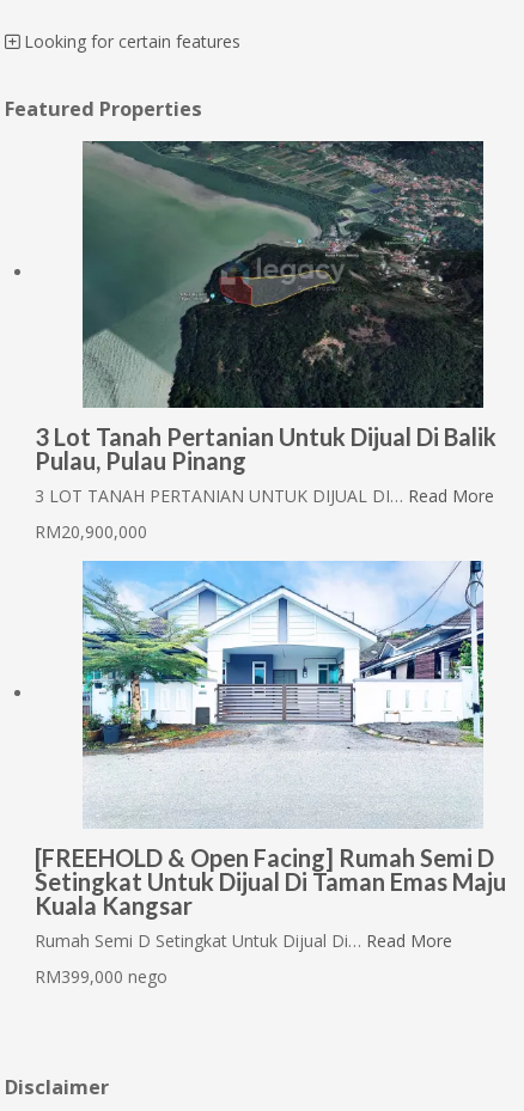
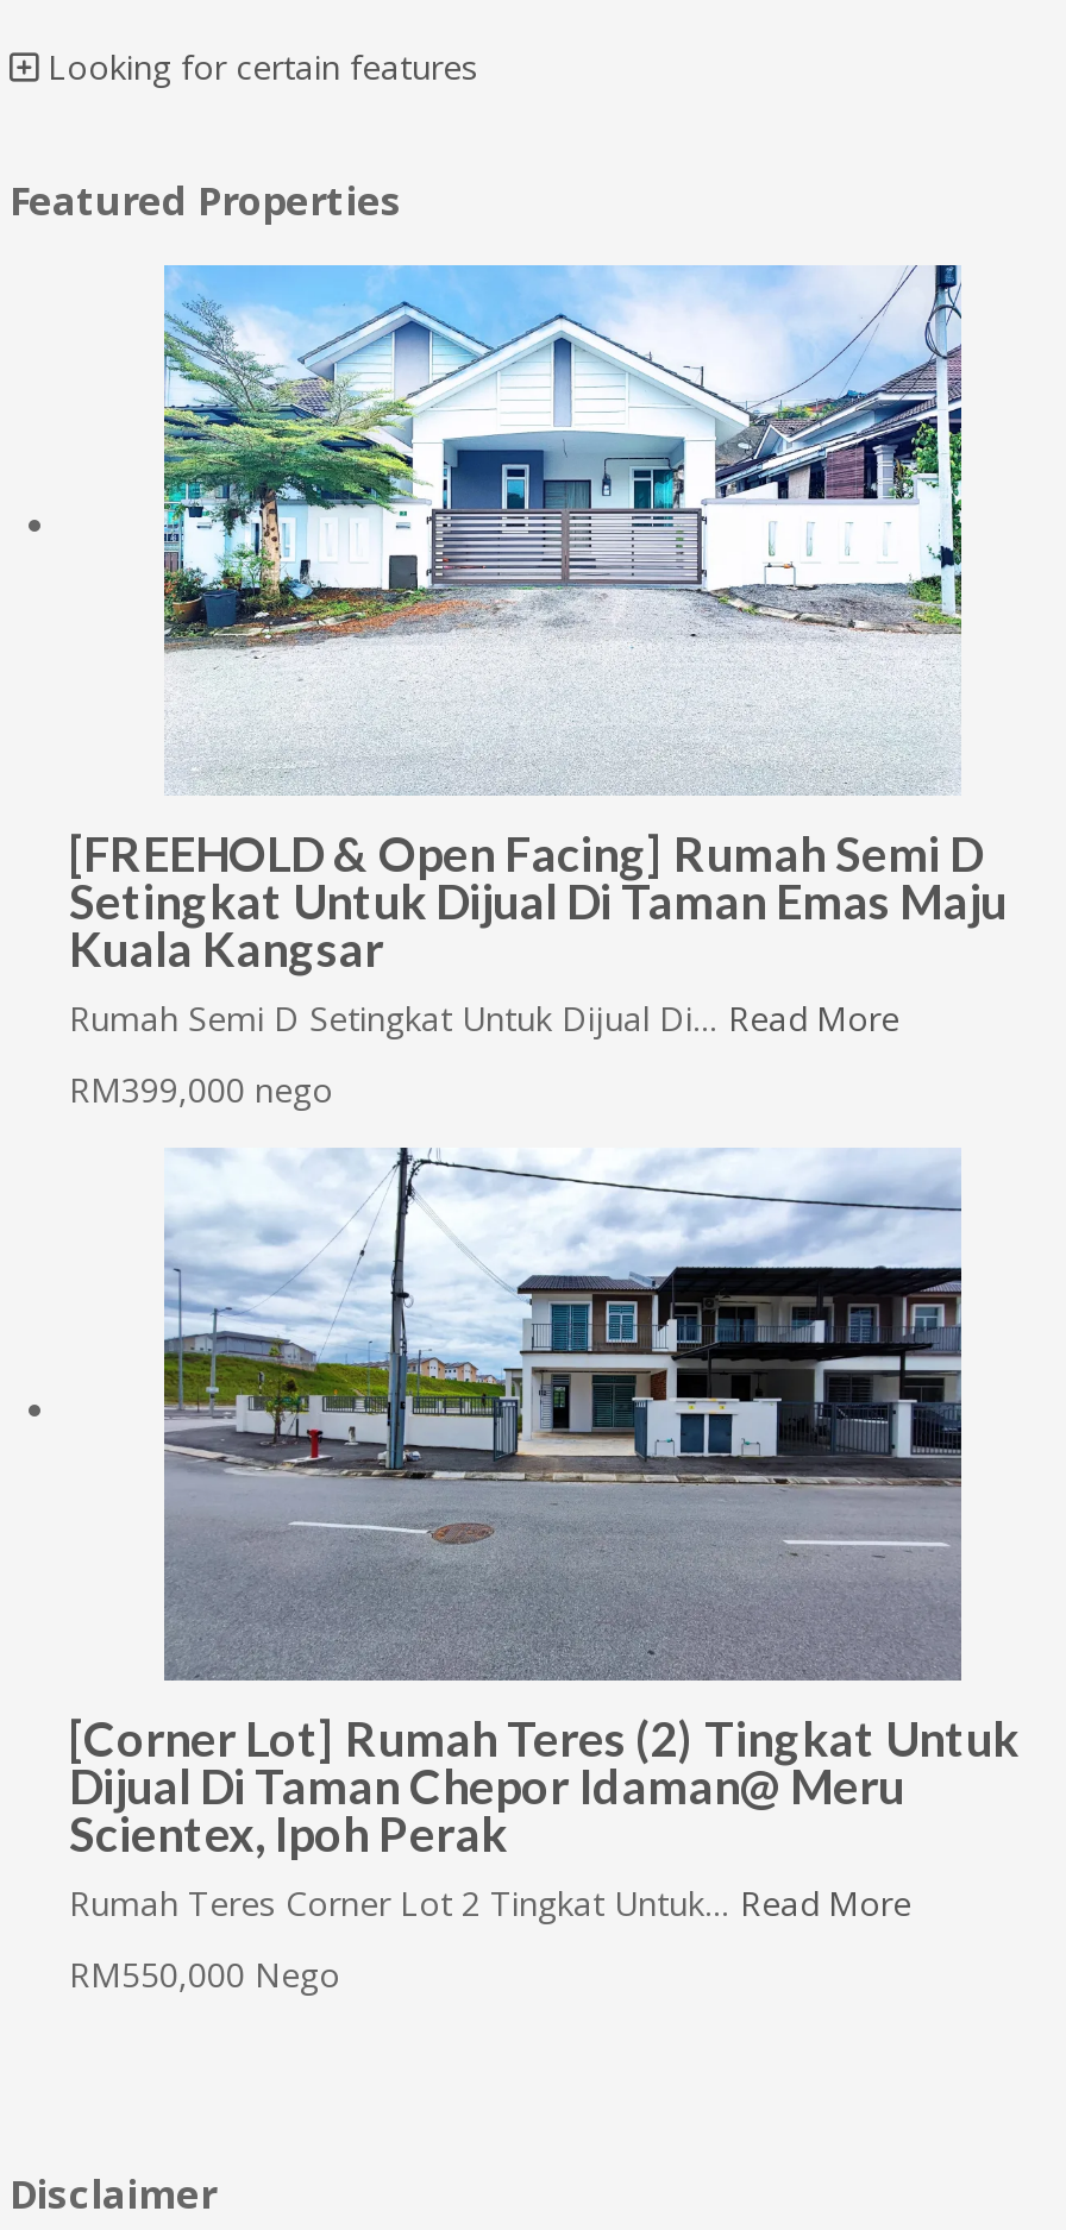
- [image]
- 3 Lot Tanah Pertanian Untuk Dijual Di Balik
- Pulau, Pulau Pinang
- 3 LOT TANAH PERTANIAN UNTUK DIJUAL DI… Read More
- RM20,900,000

moved up: [image] | [FREEHOLD & Open Facing] Rumah Semi D | Setingkat Untuk Dijual Di Taman Emas Maju | Kuala Kangsar | Rumah Semi D Setingkat Untuk Dijual Di… Read More | RM399,000 nego

+ [image]
+ [Corner Lot] Rumah Teres (2) Tingkat Untuk
+ Dijual Di Taman Chepor Idaman@ Meru
+ Scientex, Ipoh Perak
+ Rumah Teres Corner Lot 2 Tingkat Untuk… Read More
+ RM550,000 Nego
